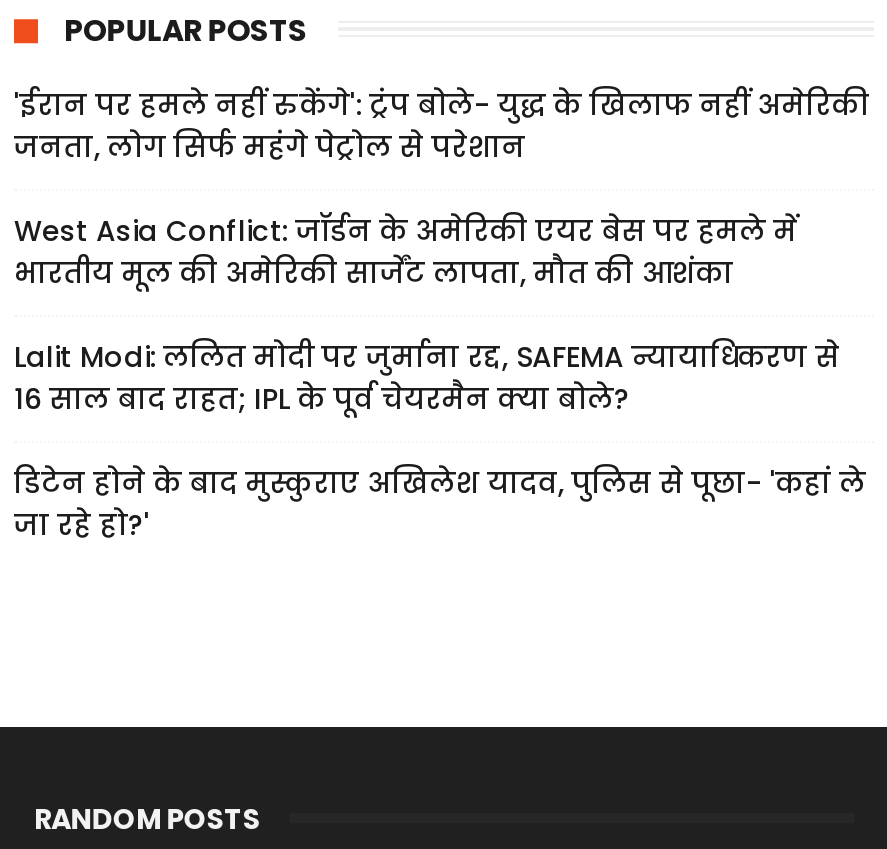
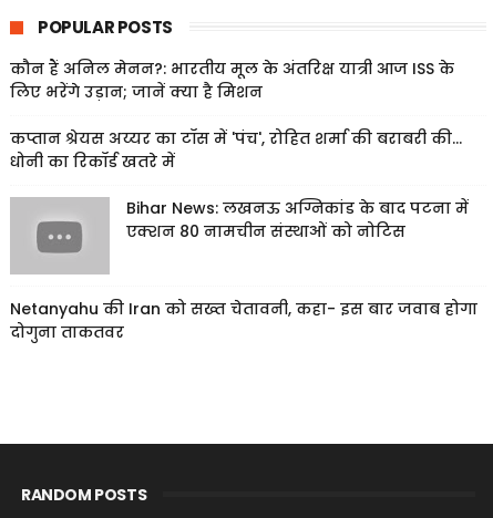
- 'ईरान पर हमले नहीं रुकेंगे': ट्रंप बोले- युद्ध के खिलाफ नहीं अमेरिकी
- जनता, लोग सिर्फ महंगे पेट्रोल से परेशान
+ कौन हैं अनिल मेनन?: भारतीय मूल के अंतरिक्ष यात्री आज ISS के
+ लिए भरेंगे उड़ान; जानें क्या है मिशन

- West Asia Conflict: जॉर्डन के अमेरिकी एयर बेस पर हमले में
- भारतीय मूल की अमेरिकी सार्जेंट लापता, मौत की आशंका
+ कप्तान श्रेयस अय्यर का टॉस में 'पंच', रोहित शर्मा की बराबरी की...
+ धोनी का रिकॉर्ड खतरे में

- Lalit Modi: ललित मोदी पर जुर्माना रद्द, SAFEMA न्यायाधिकरण से
- 16 साल बाद राहत; IPL के पूर्व चेयरमैन क्या बोले?
+ Bihar News: लखनऊ अग्निकांड के बाद पटना में
+ एक्शन 80 नामचीन संस्थाओं को नोटिस

- डिटेन होने के बाद मुस्कुराए अखिलेश यादव, पुलिस से पूछा- 'कहां ले
- जा रहे हो?'
+ Netanyahu की Iran को सख्त चेतावनी, कहा- इस बार जवाब होगा
+ दोगुना ताकतवर
